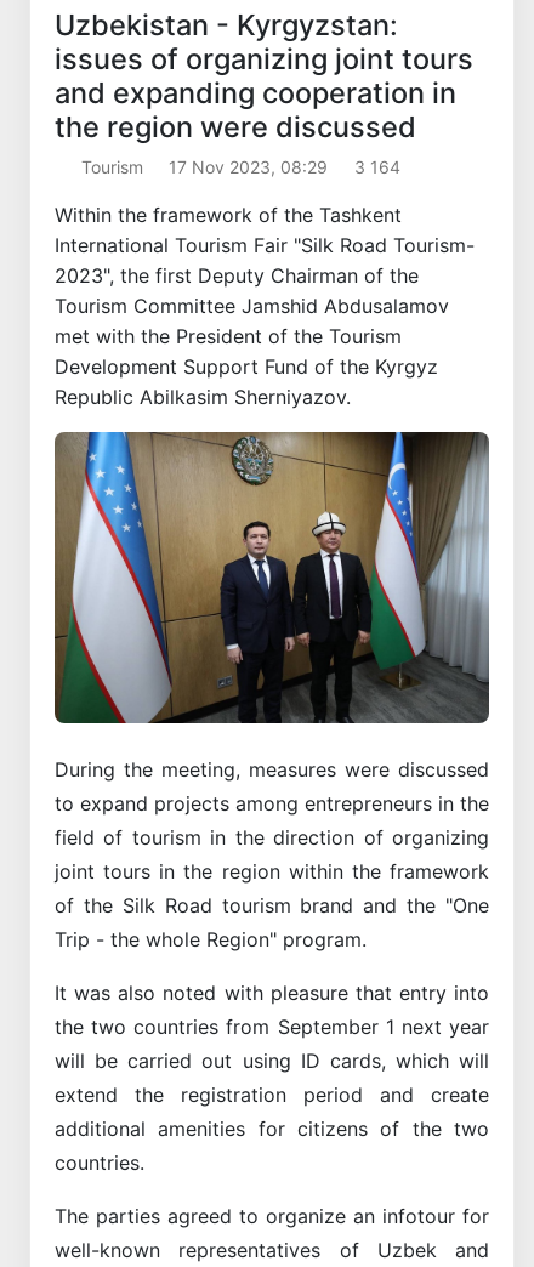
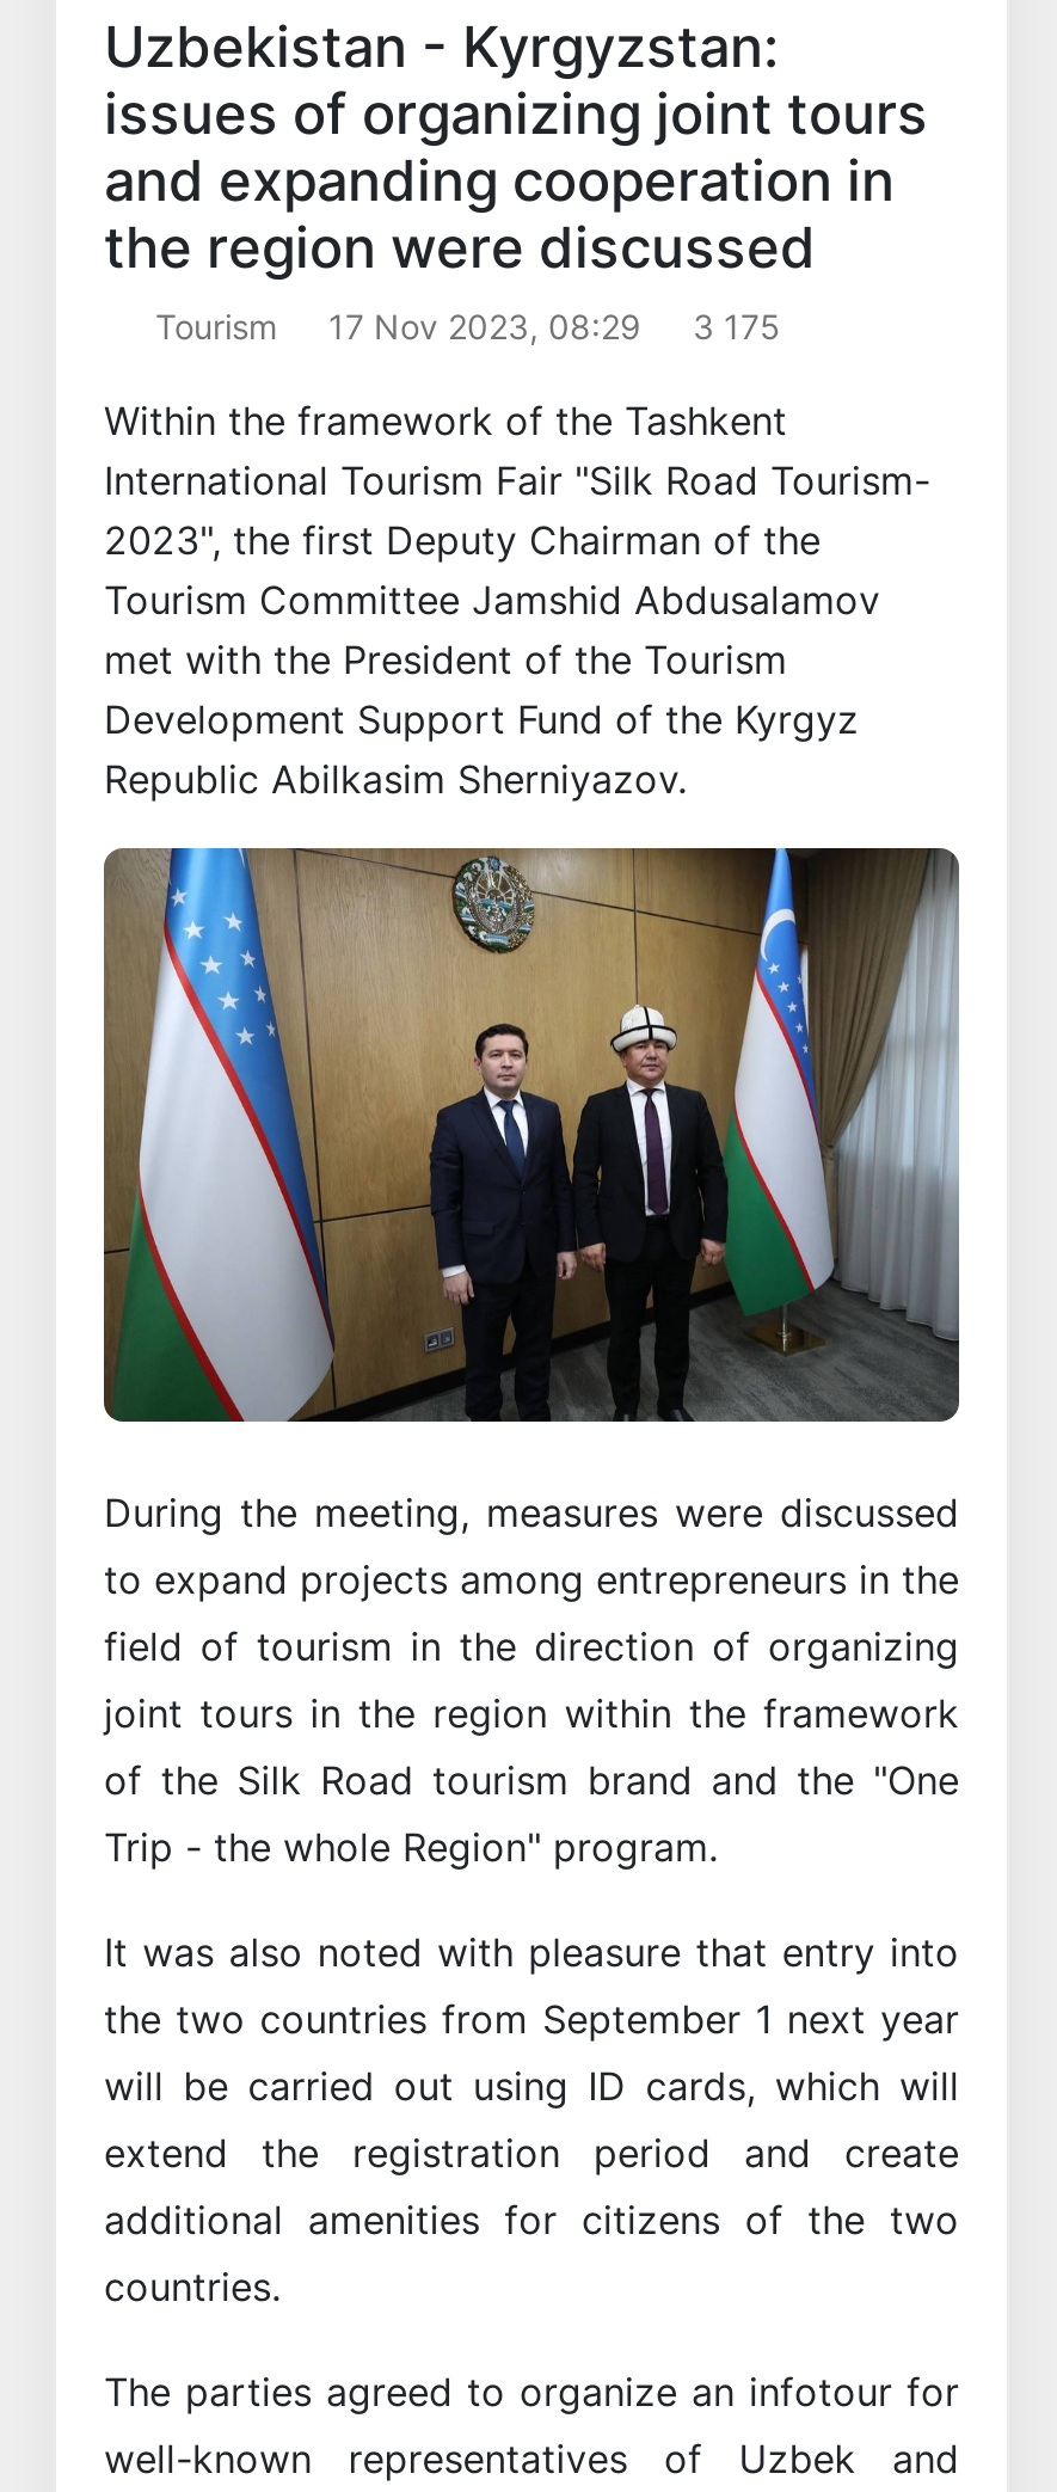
- Tourism 17 Nov 2023, 08:29 3 164
+ Tourism 17 Nov 2023, 08:29 3 175
